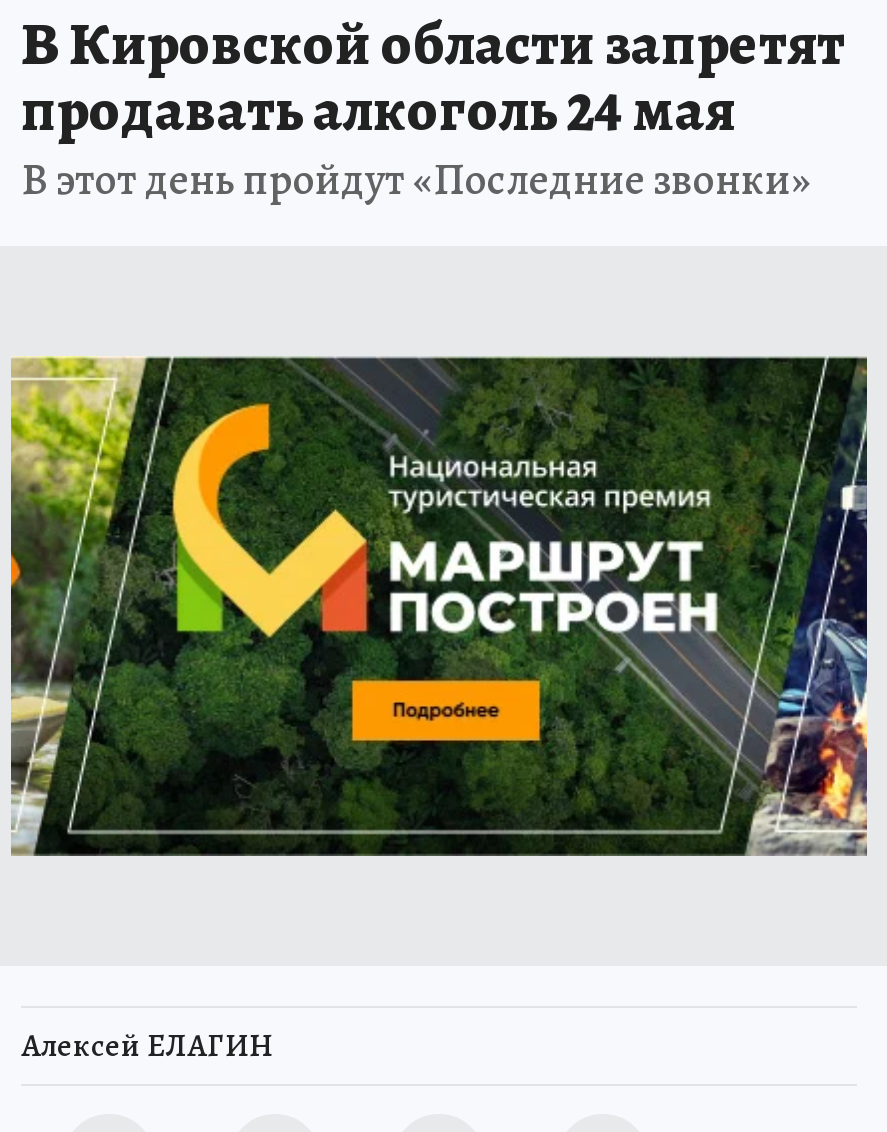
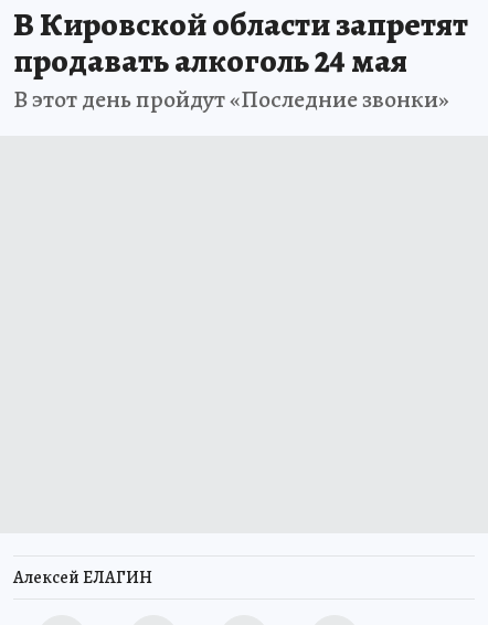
- [image]
